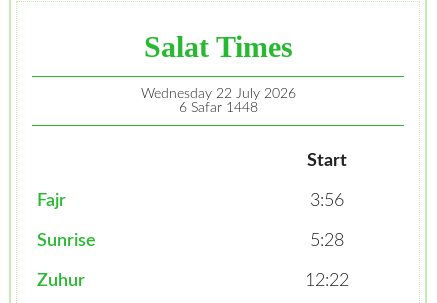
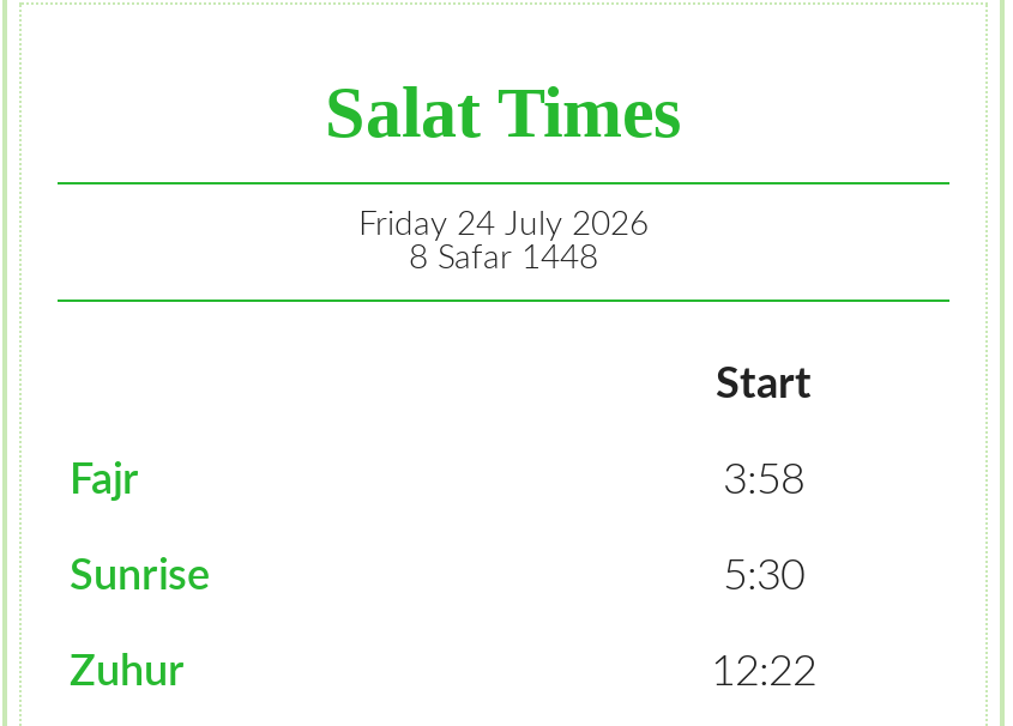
- Wednesday 22 July 2026
+ Friday 24 July 2026

- 6 Safar 1448
+ 8 Safar 1448

- 3:56
+ 3:58

- 5:28
+ 5:30
